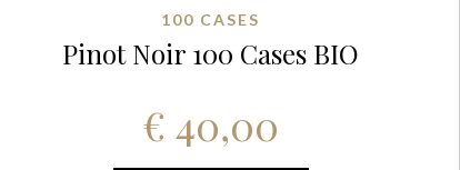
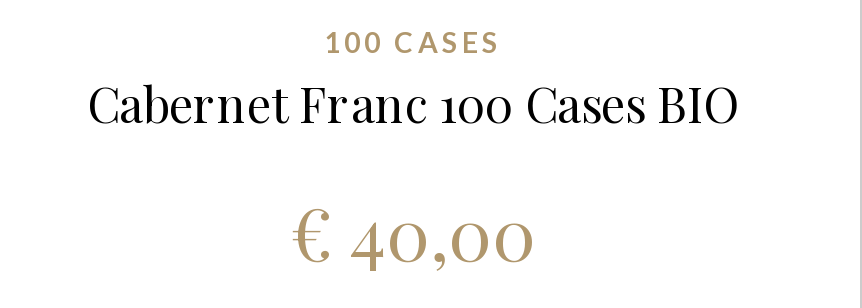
- Pinot Noir 100 Cases BIO
+ Cabernet Franc 100 Cases BIO
